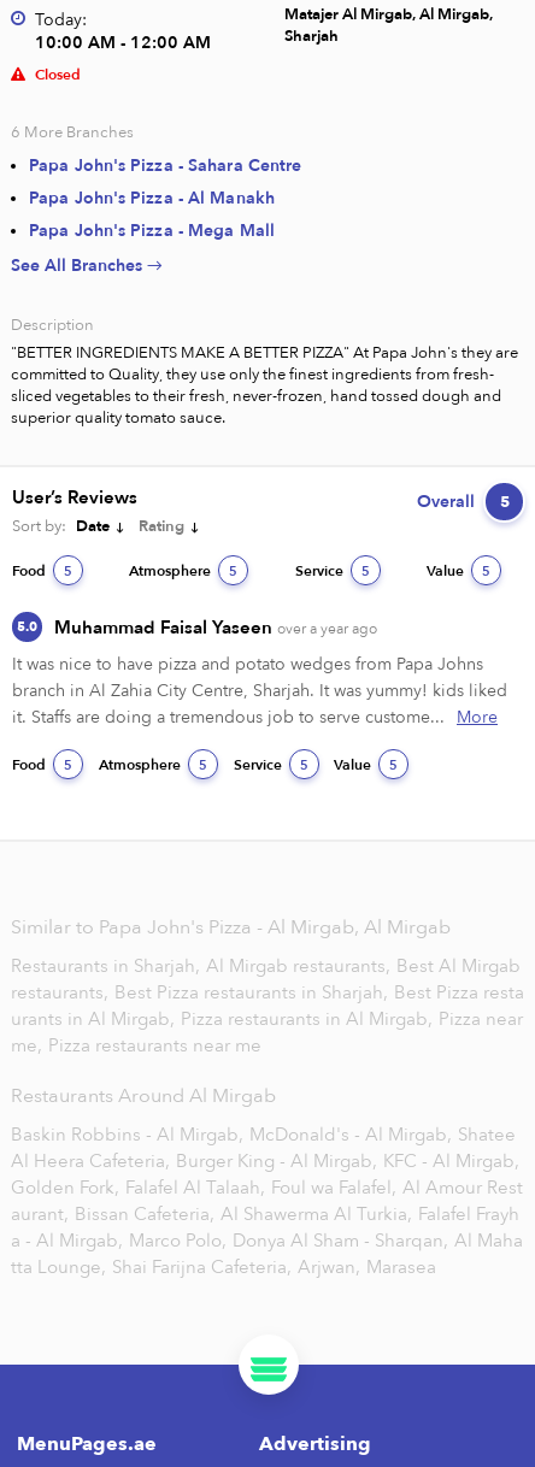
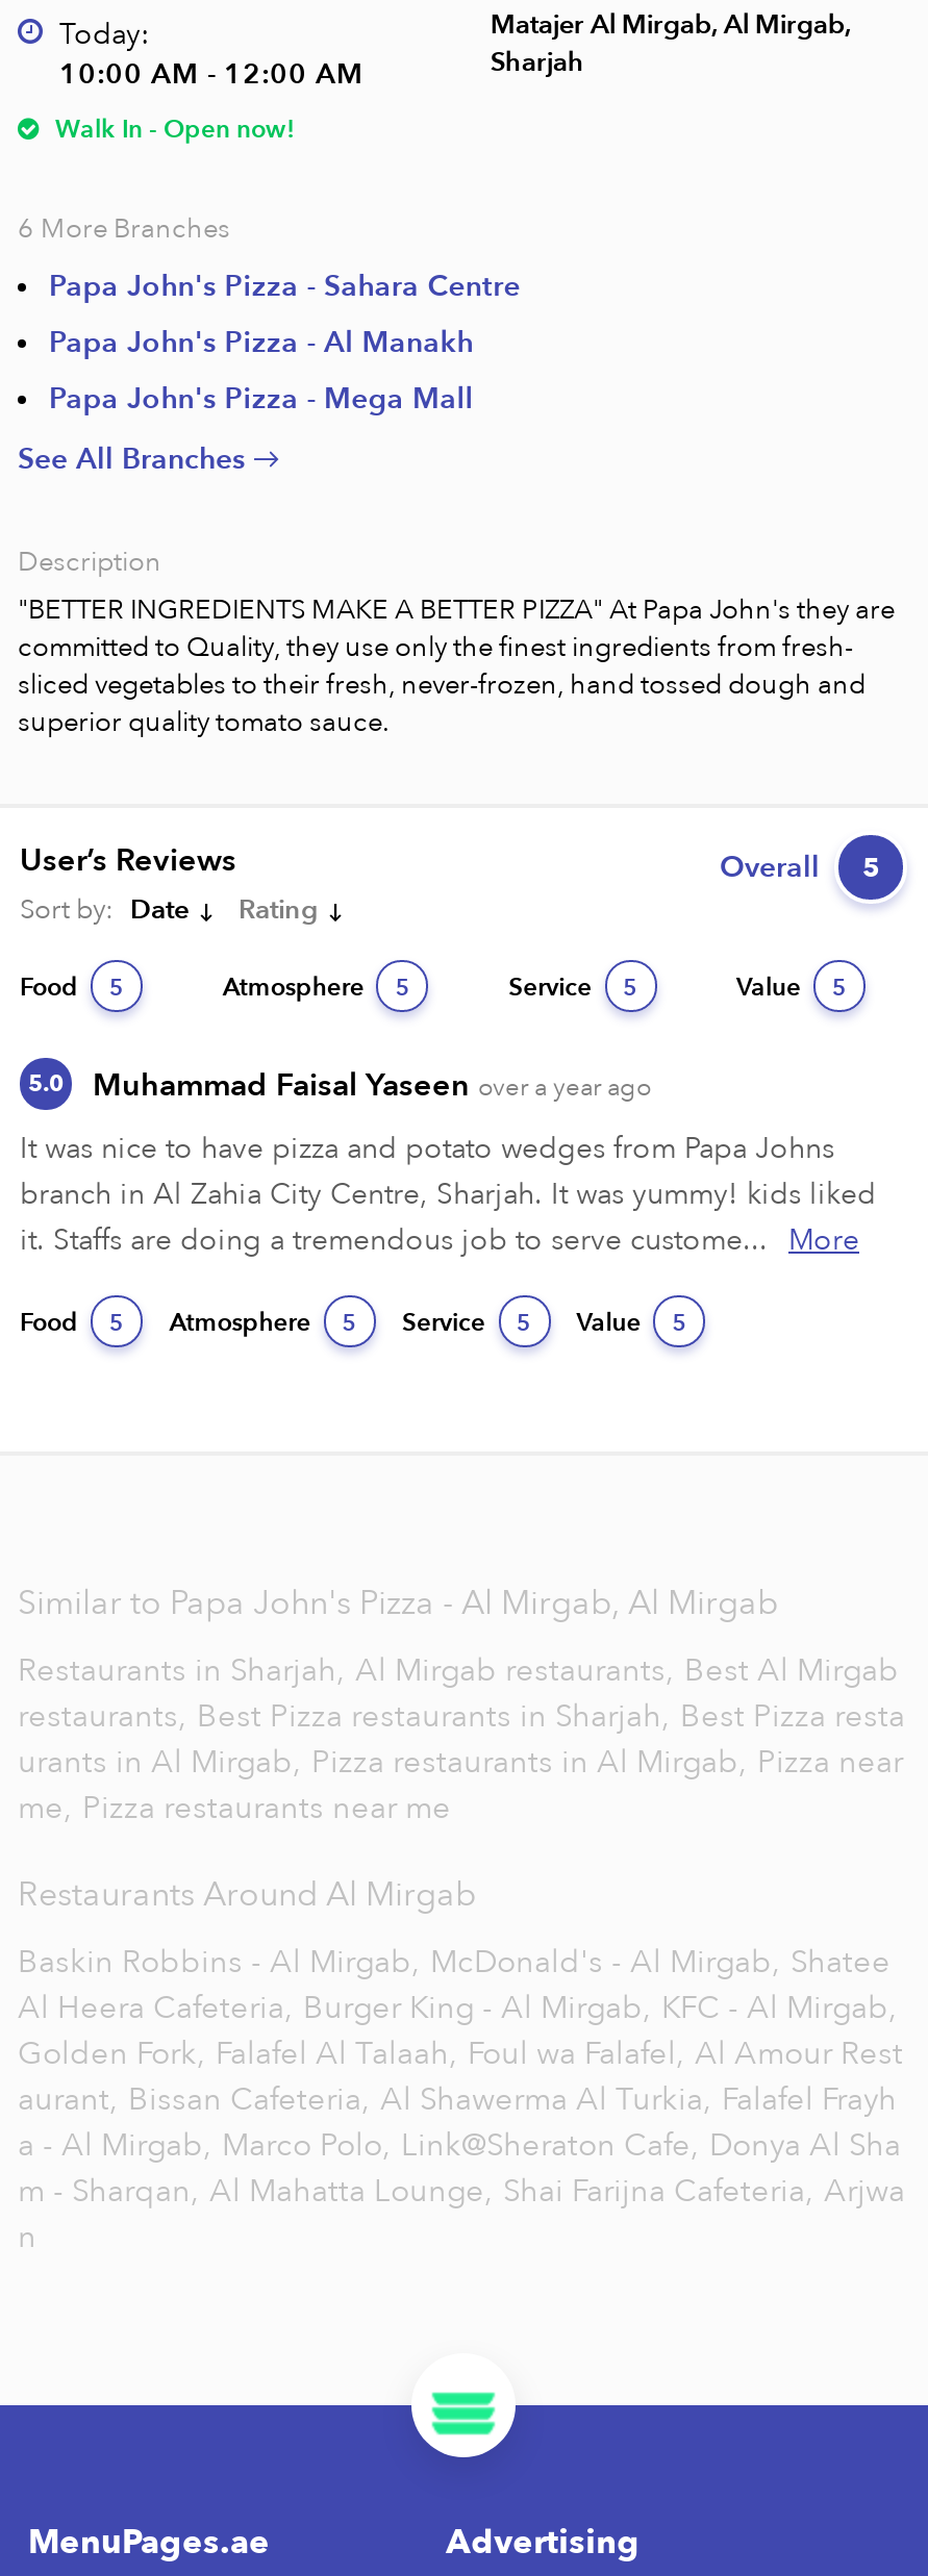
- Closed
+ Walk In - Open now!

- a - Al Mirgab, Marco Polo, Donya Al Sham - Sharqan, Al Maha
- tta Lounge, Shai Farijna Cafeteria, Arjwan, Marasea
+ a - Al Mirgab, Marco Polo, Link@Sheraton Cafe, Donya Al Sha
+ m - Sharqan, Al Mahatta Lounge, Shai Farijna Cafeteria, Arjwa
+ n
